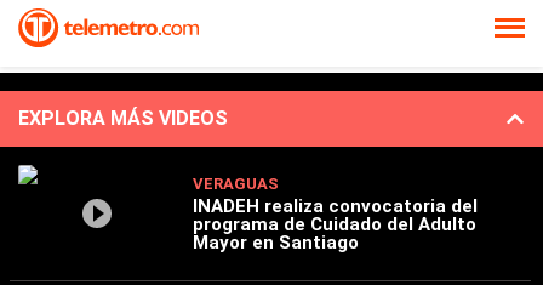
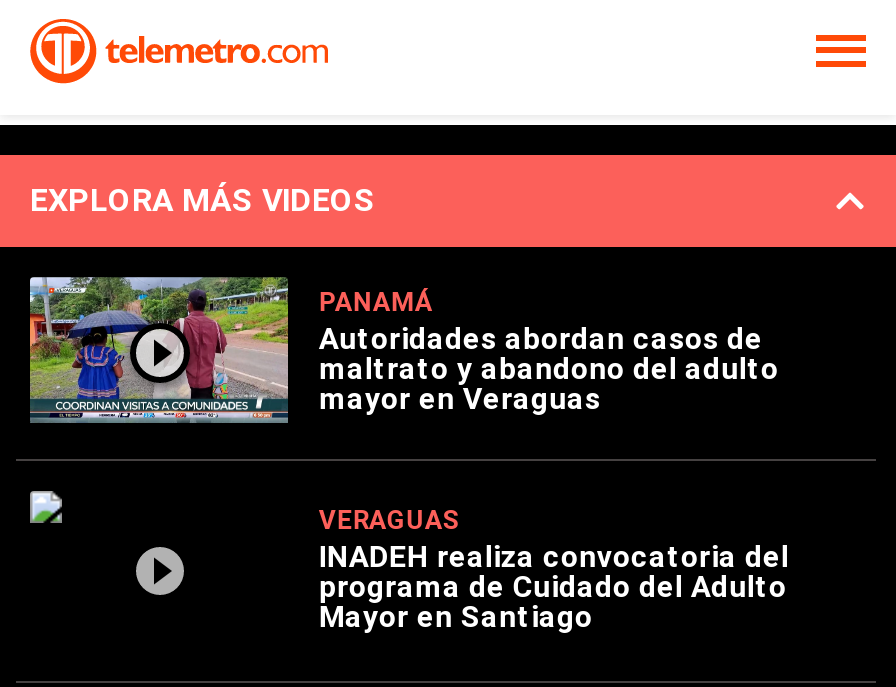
+ [image]
+ PANAMÁ
+ Autoridades abordan casos de
+ maltrato y abandono del adulto
+ mayor en Veraguas
